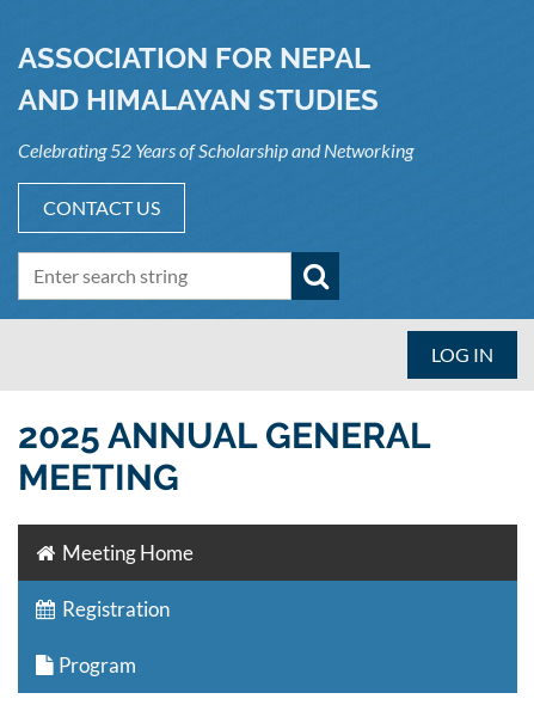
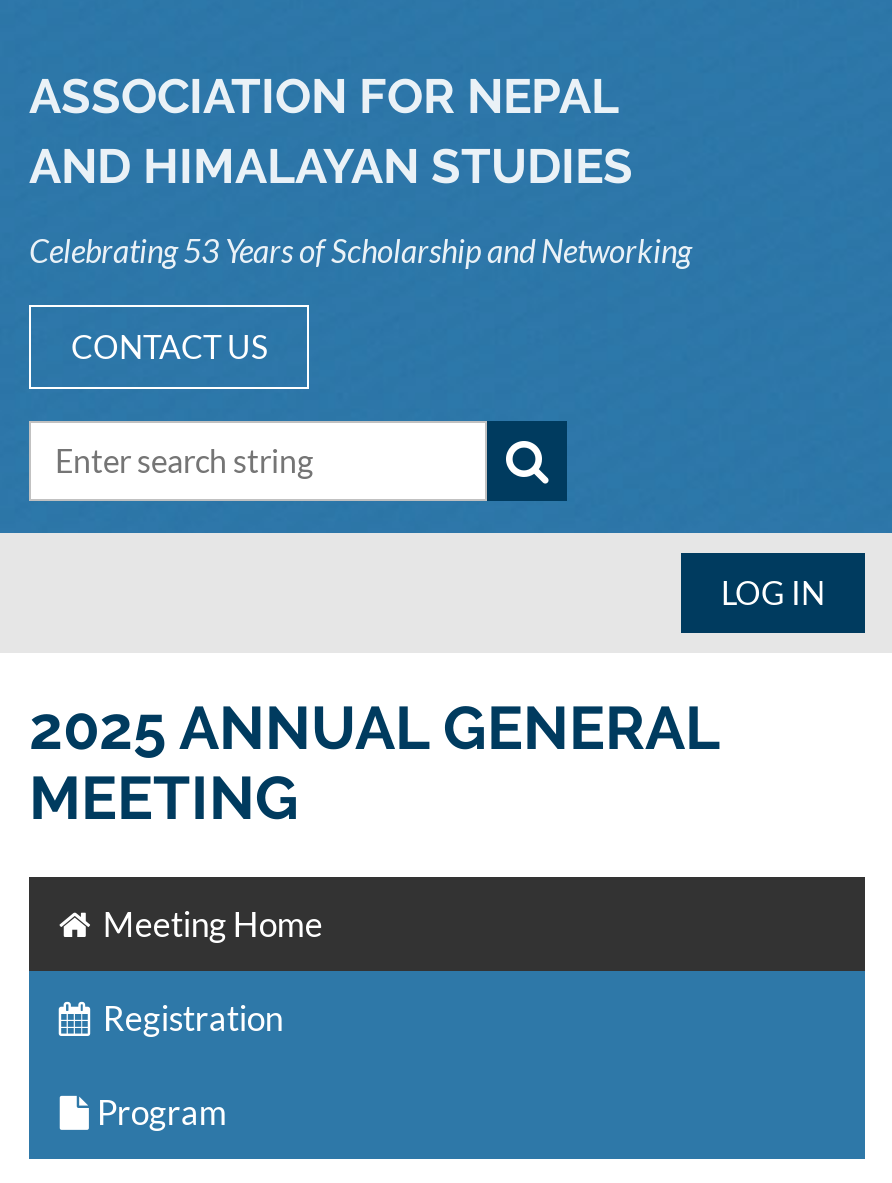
- Celebrating 52 Years of Scholarship and Networking
+ Celebrating 53 Years of Scholarship and Networking
